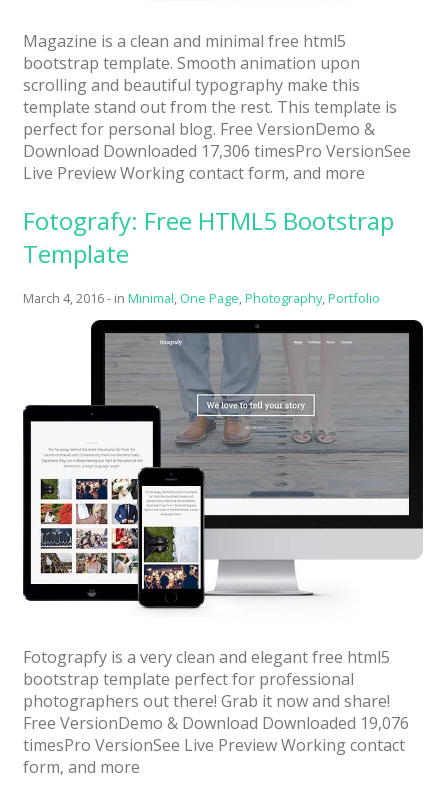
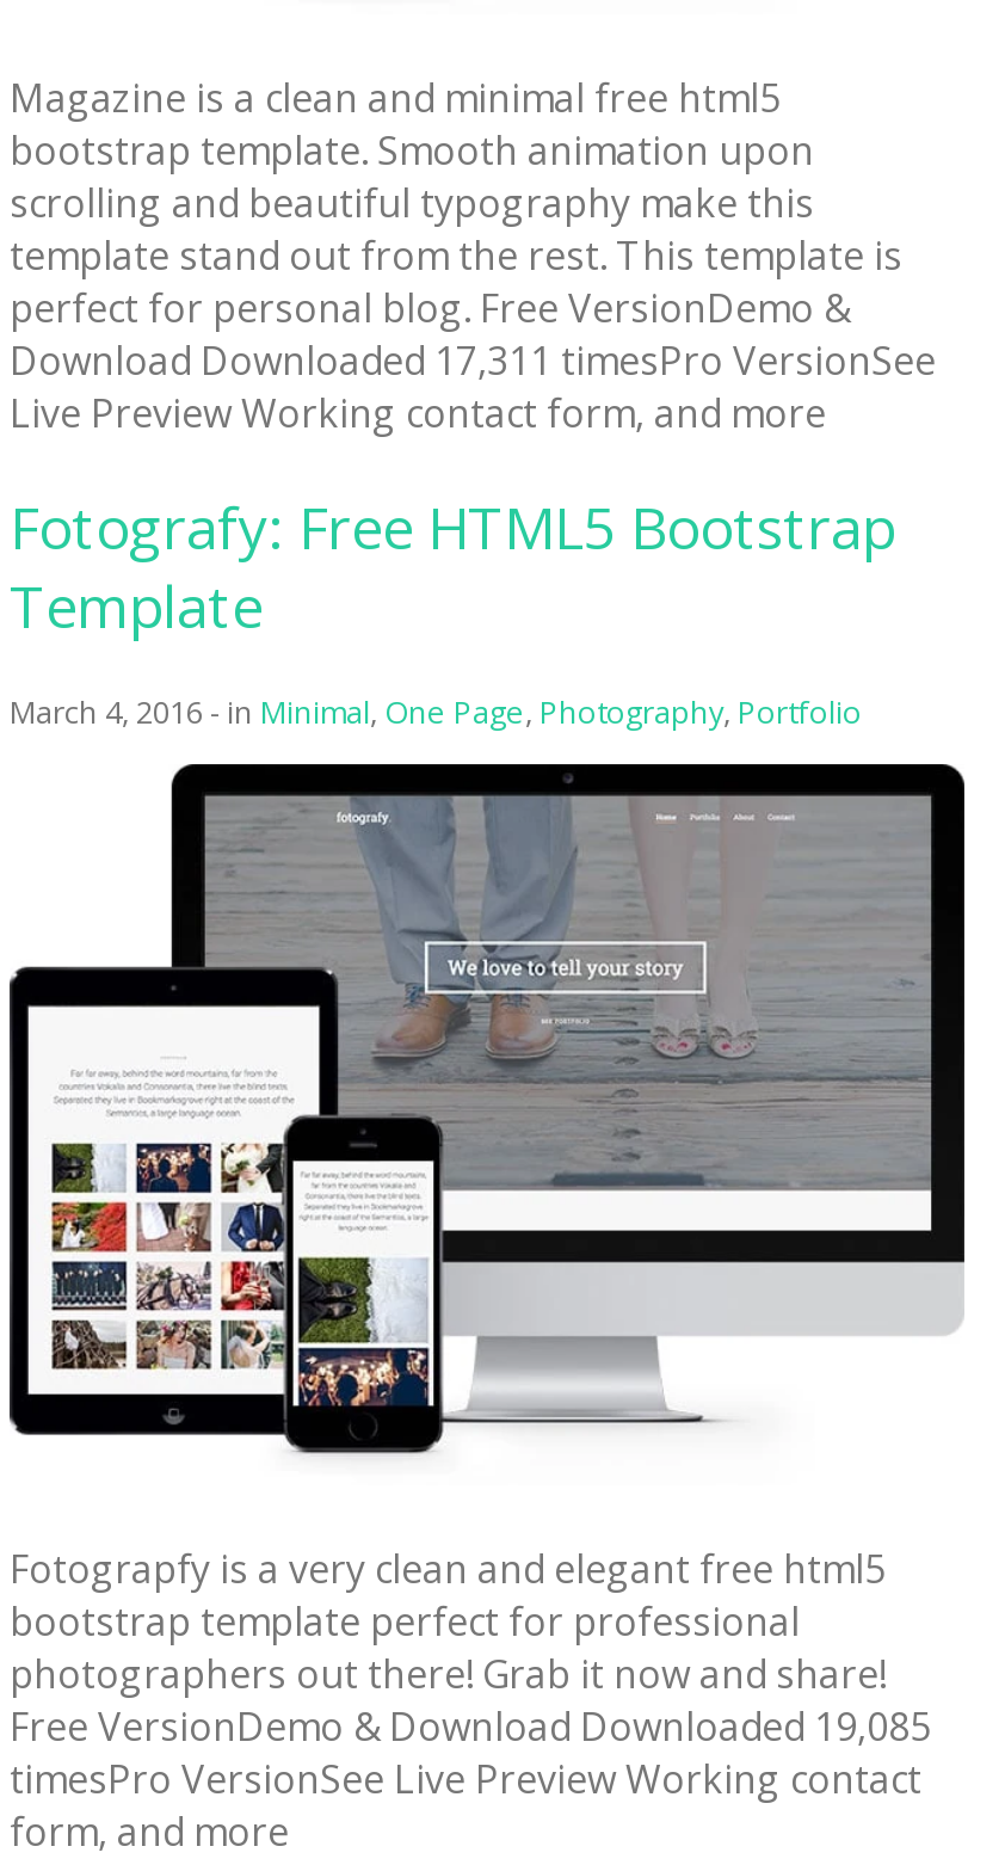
- Download Downloaded 17,306 timesPro VersionSee
+ Download Downloaded 17,311 timesPro VersionSee

- Free VersionDemo & Download Downloaded 19,076
+ Free VersionDemo & Download Downloaded 19,085
